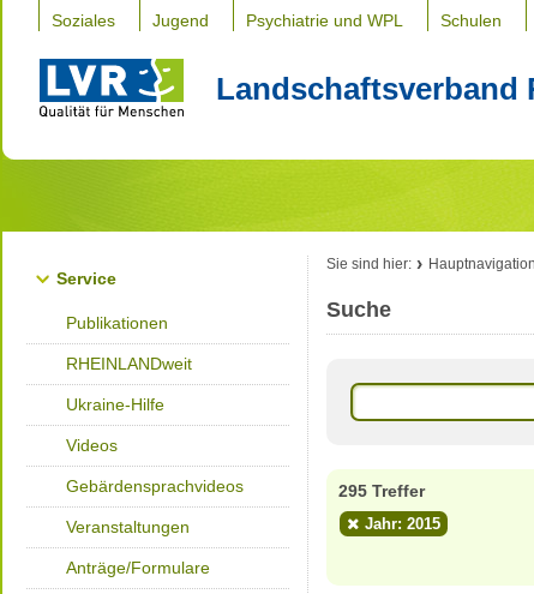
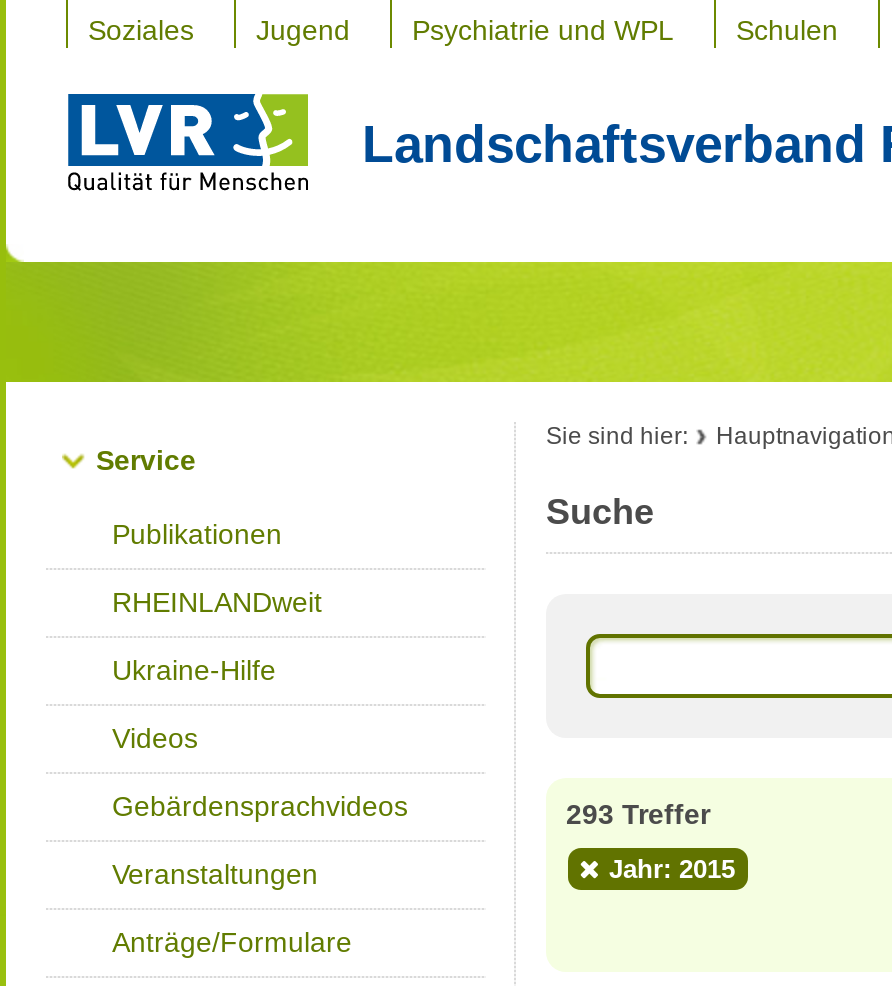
- 295 Treffer
+ 293 Treffer
